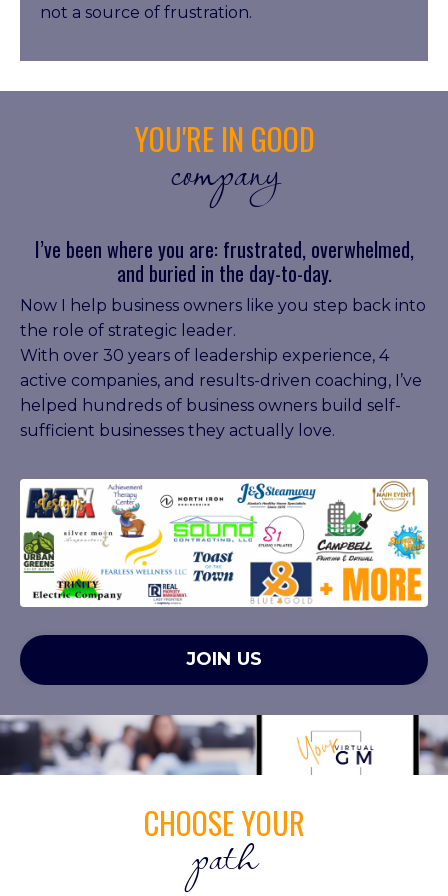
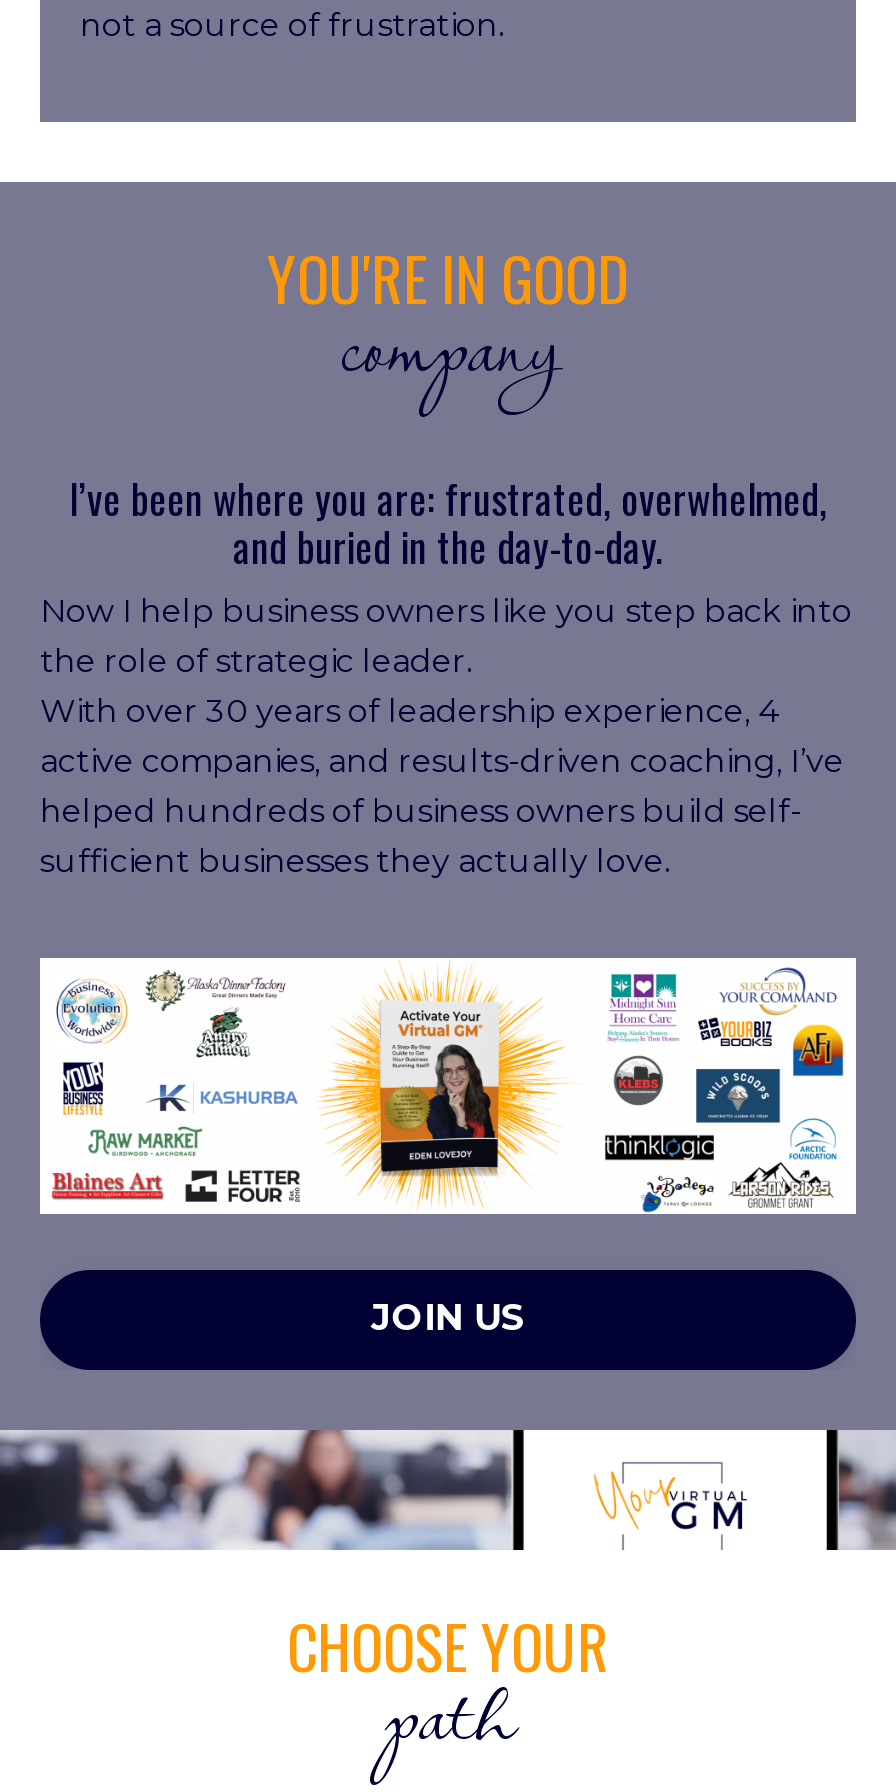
- [image]
+ [image]
